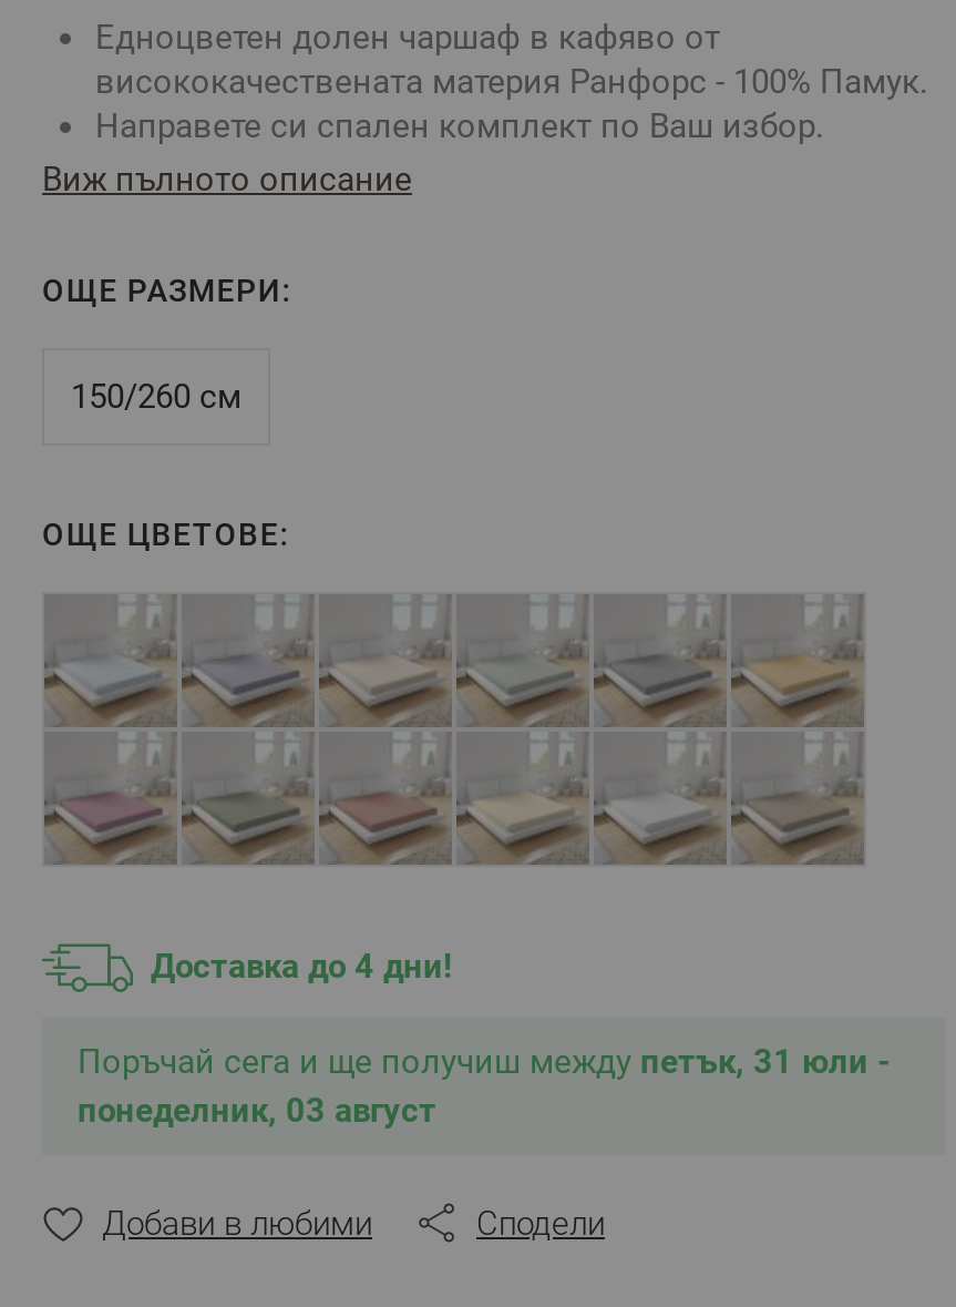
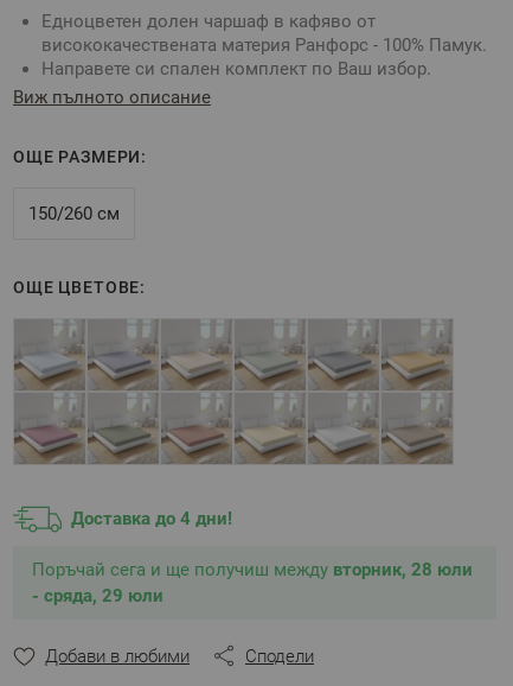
- Поръчай сега и ще получиш между петък, 31 юли -
- понеделник, 03 август
+ Поръчай сега и ще получиш между вторник, 28 юли
+ - сряда, 29 юли
